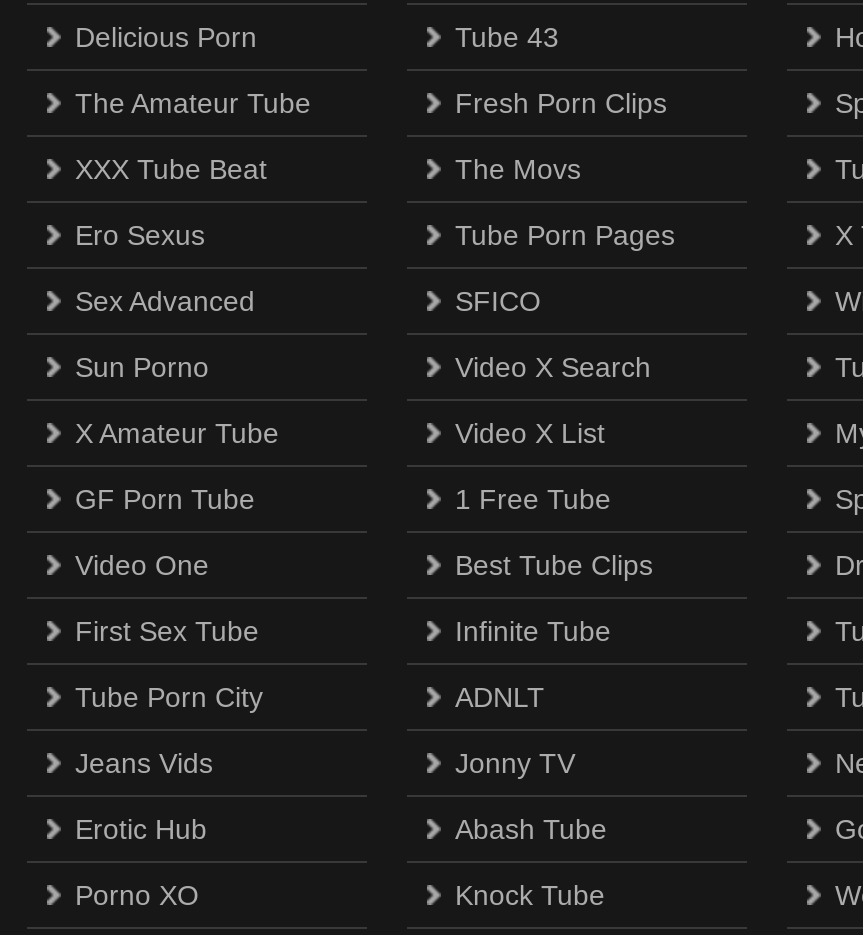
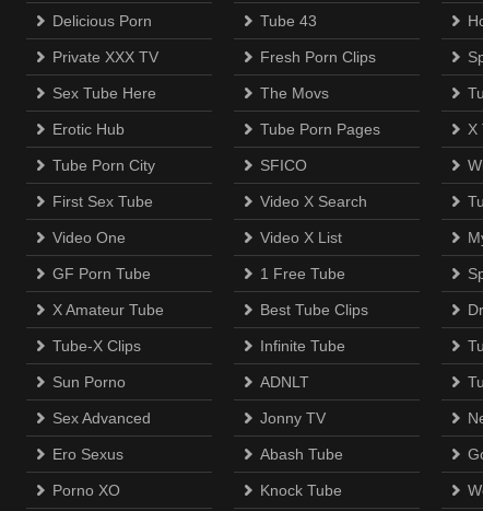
- The Amateur Tube
- XXX Tube Beat
- Jeans Vids
+ Private XXX TV
+ Sex Tube Here

moved down: Sun Porno | Sex Advanced | Ero Sexus

moved up: Tube Porn City | First Sex Tube | Video One | GF Porn Tube | X Amateur Tube

+ Tube-X Clips

moved up: Erotic Hub
